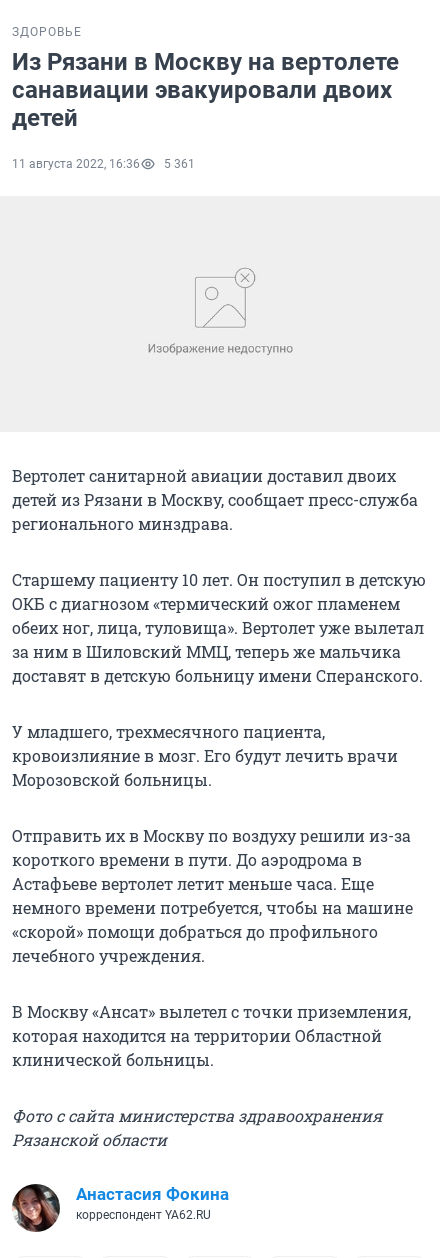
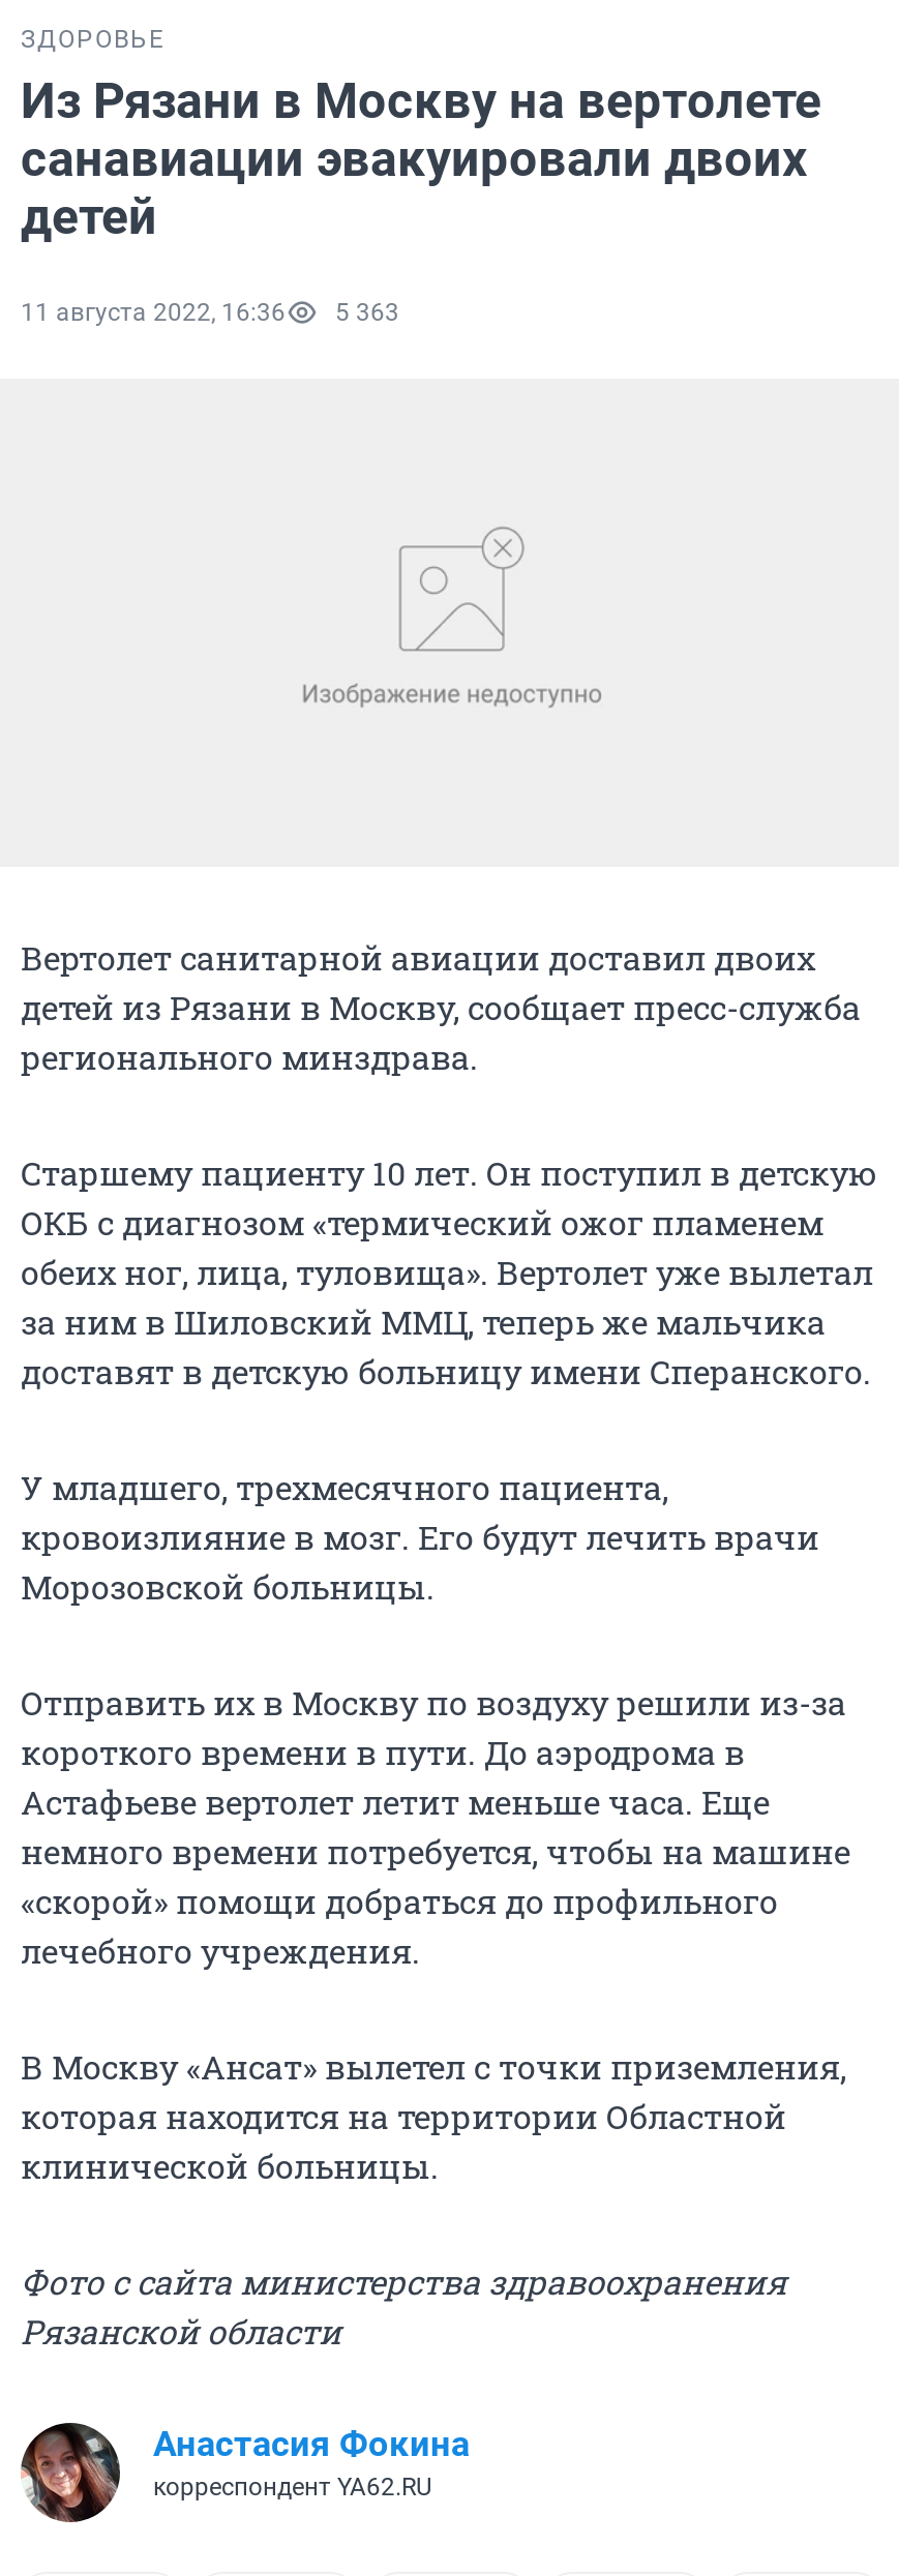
- 11 августа 2022, 16:36 5 361
+ 11 августа 2022, 16:36 5 363
